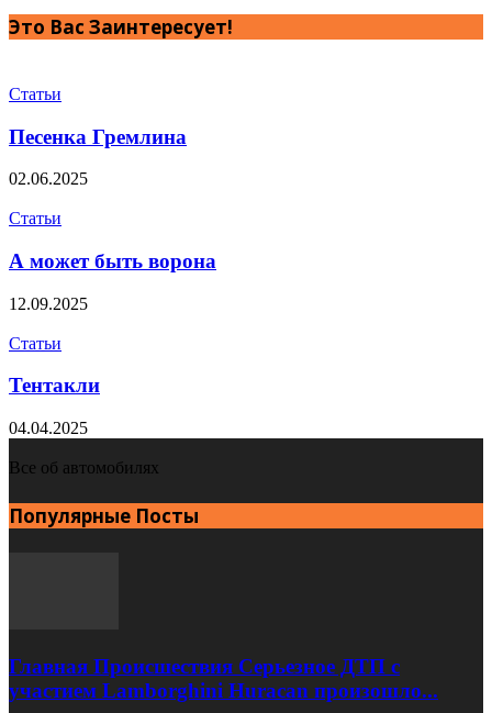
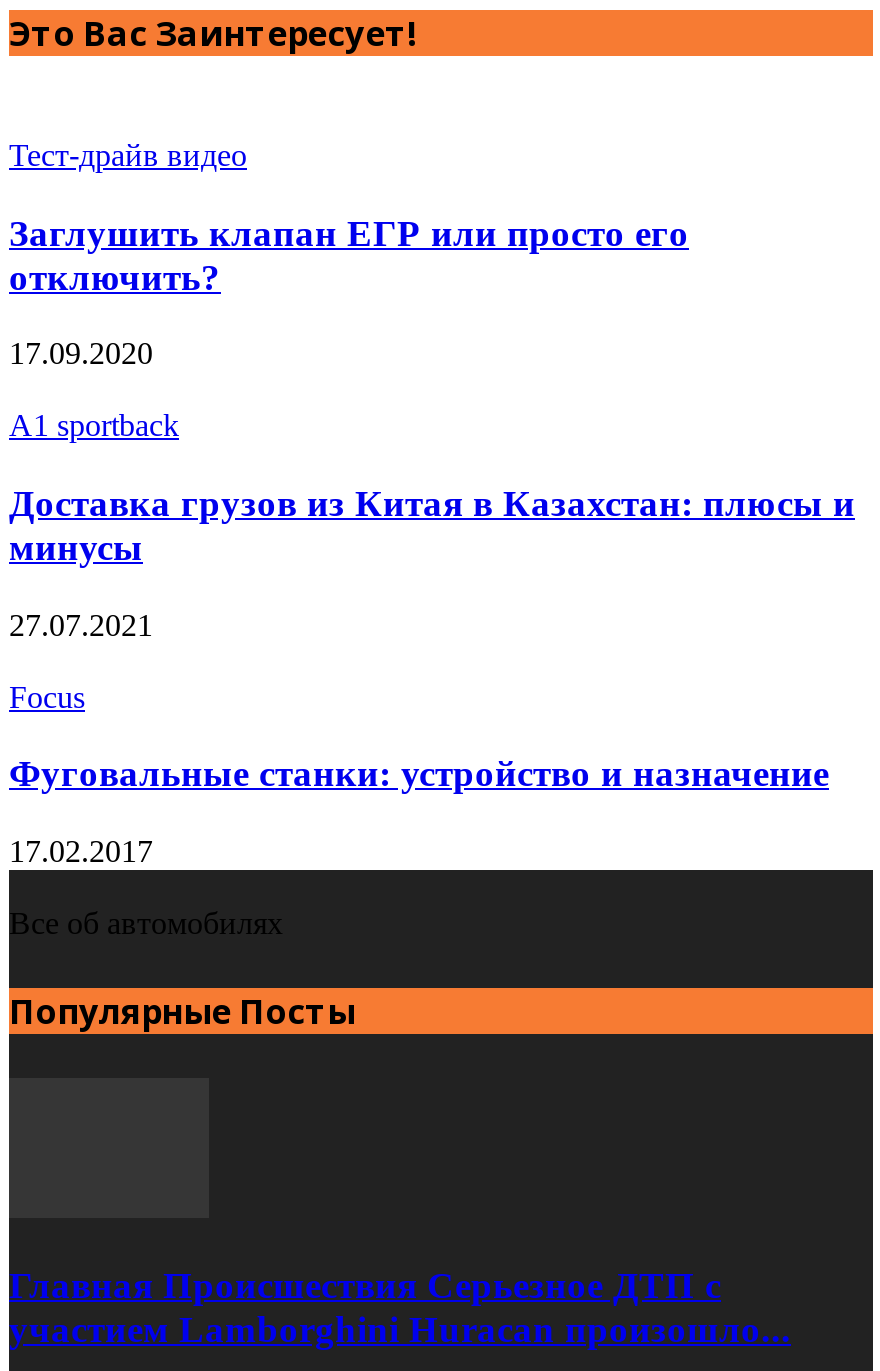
- Статьи
+ Тест-драйв видео

- Песенка Гремлина
+ Заглушить клапан ЕГР или просто его
+ отключить?

- 02.06.2025
+ 17.09.2020

- Статьи
+ A1 sportback

- А может быть ворона
+ Доставка грузов из Китая в Казахстан: плюсы и
+ минусы

- 12.09.2025
+ 27.07.2021

- Статьи
+ Focus

- Тентакли
+ Фуговальные станки: устройство и назначение

- 04.04.2025
+ 17.02.2017
